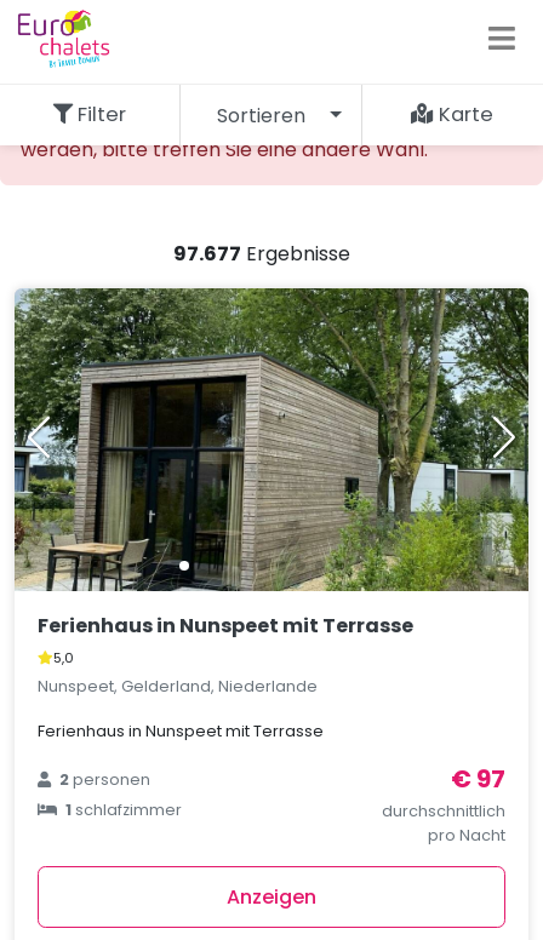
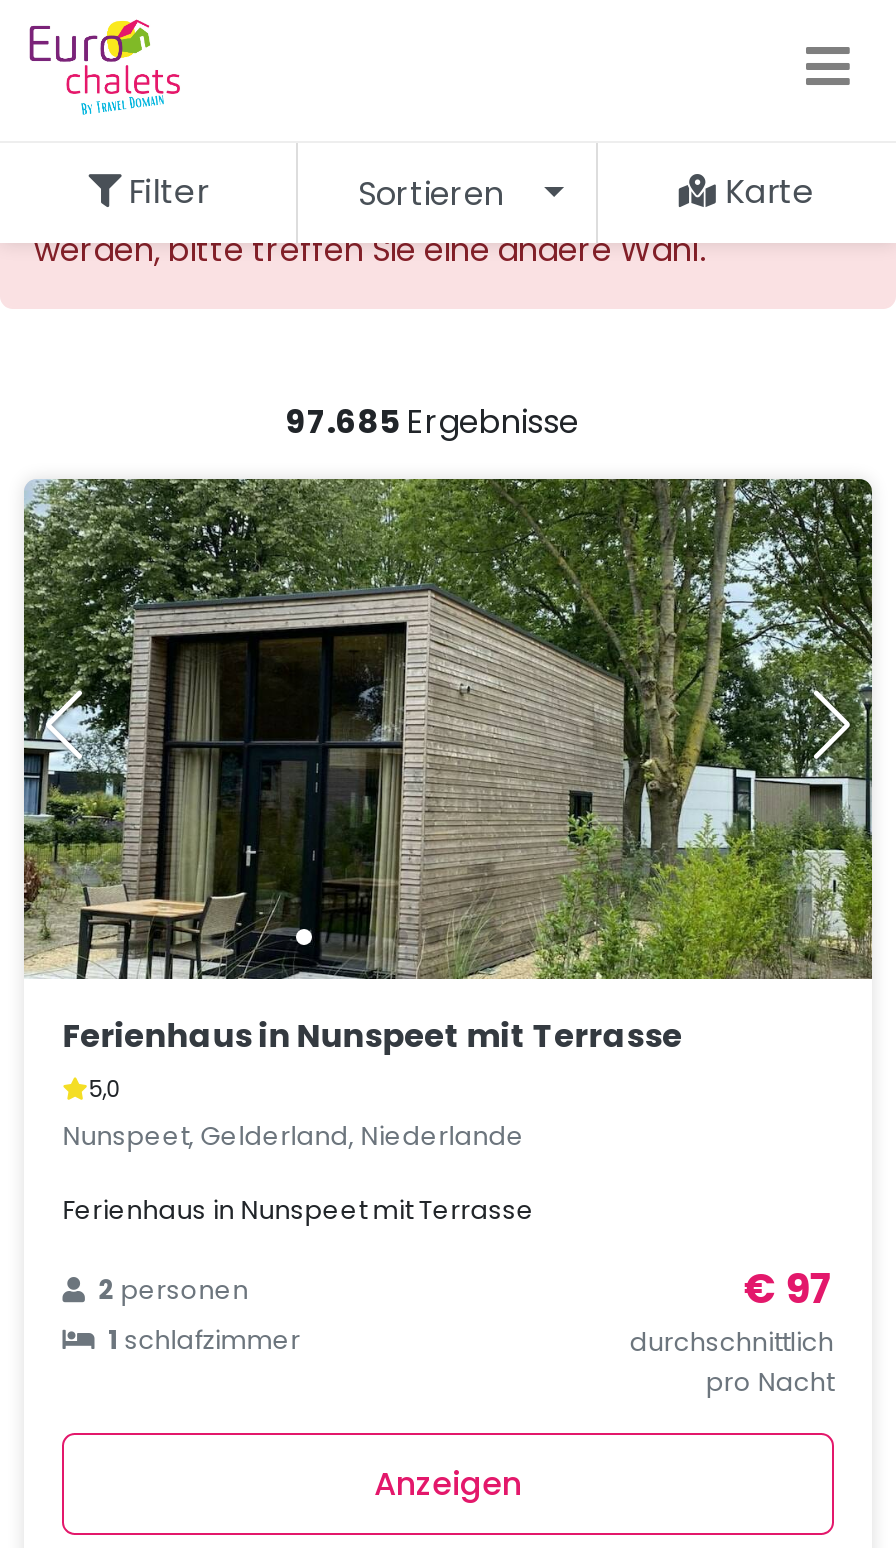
- 97.677 Ergebnisse
+ 97.685 Ergebnisse
